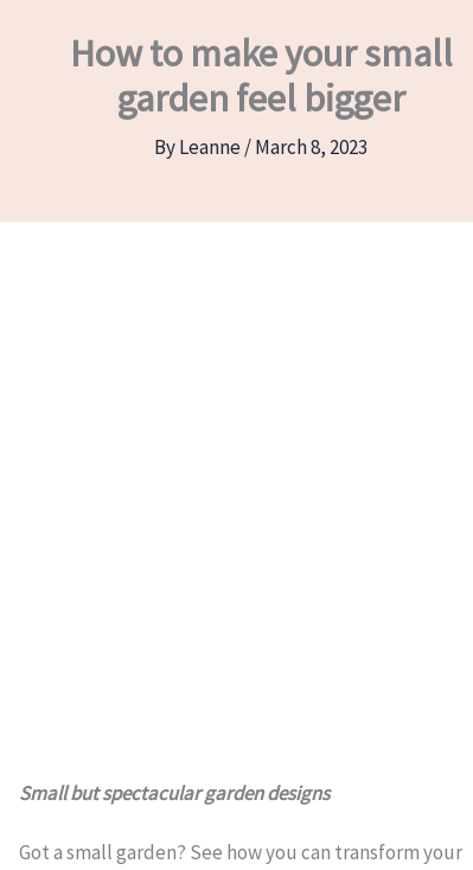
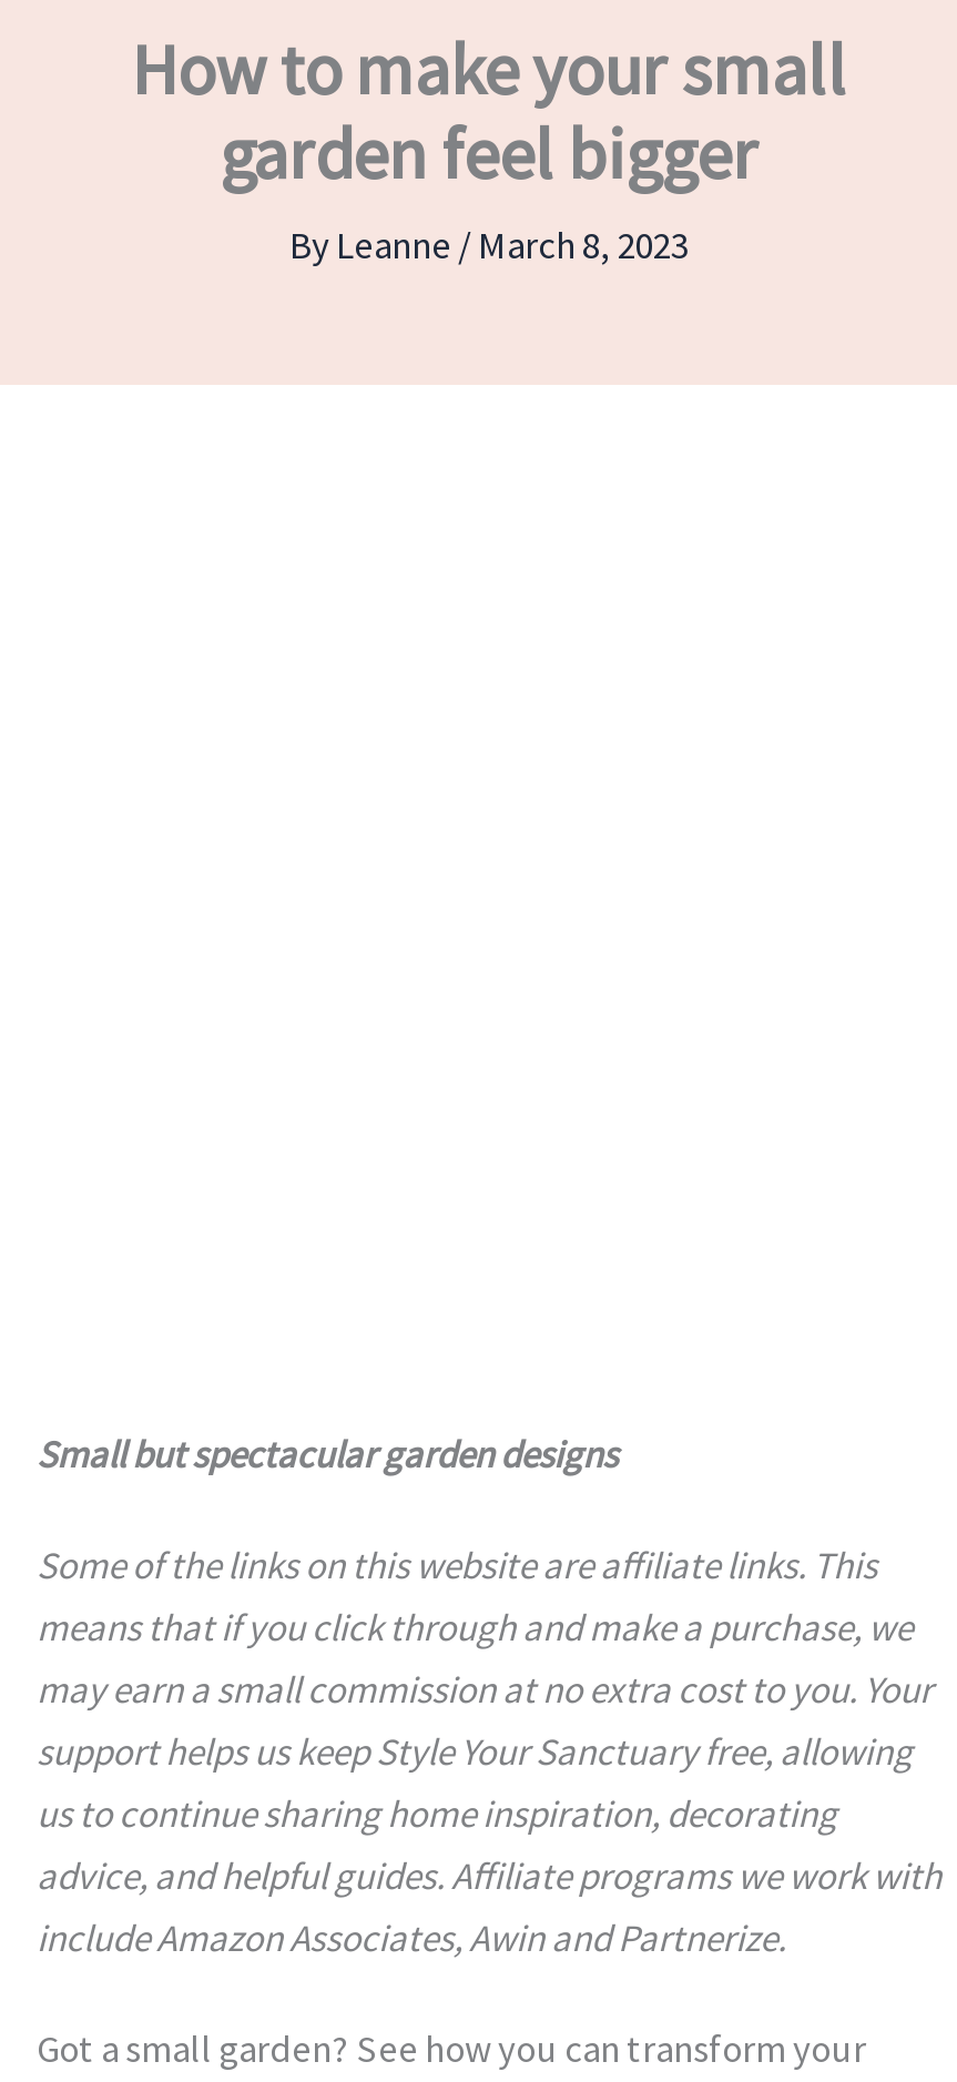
+ Some of the links on this website are affiliate links. This
+ means that if you click through and make a purchase, we
+ may earn a small commission at no extra cost to you. Your
+ support helps us keep Style Your Sanctuary free, allowing
+ us to continue sharing home inspiration, decorating
+ advice, and helpful guides. Affiliate programs we work with
+ include Amazon Associates, Awin and Partnerize.
